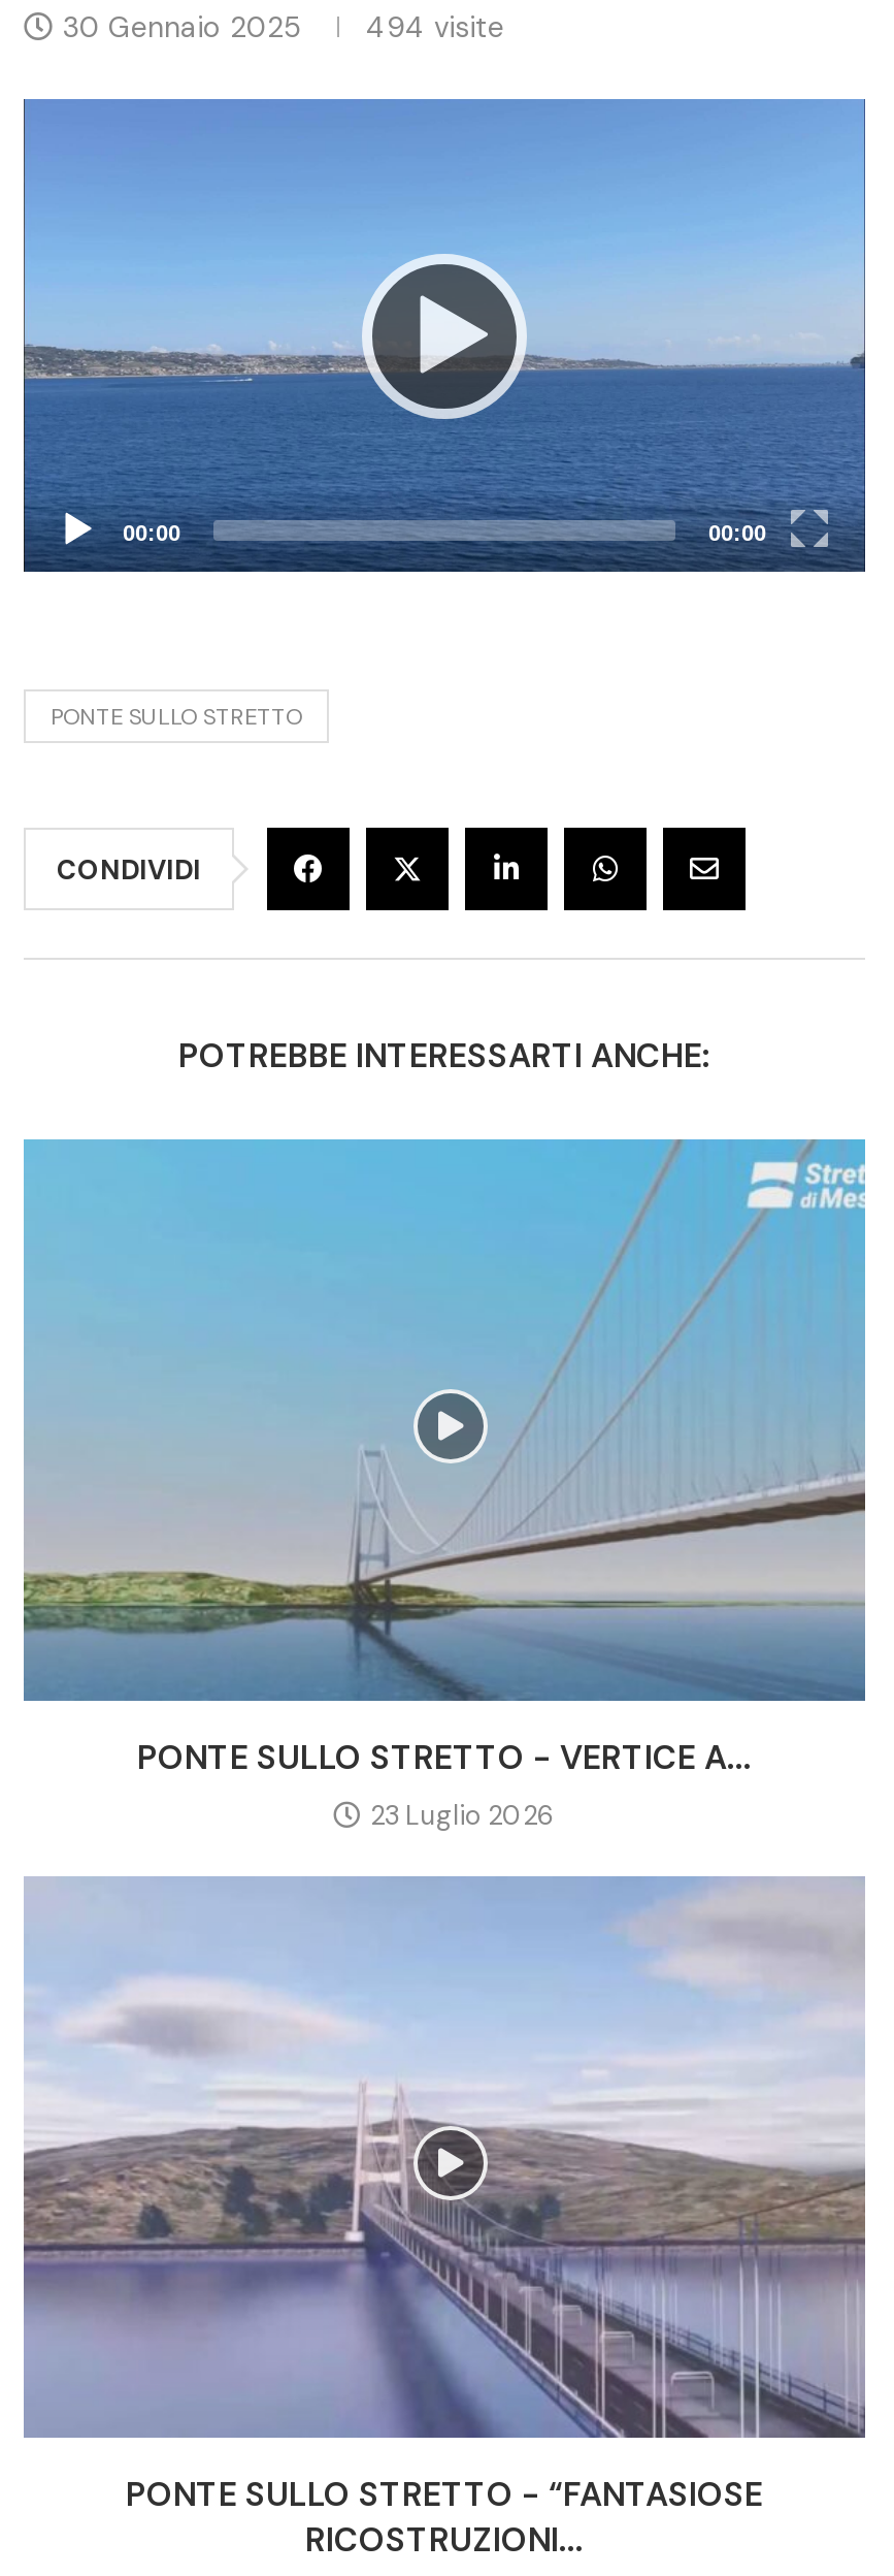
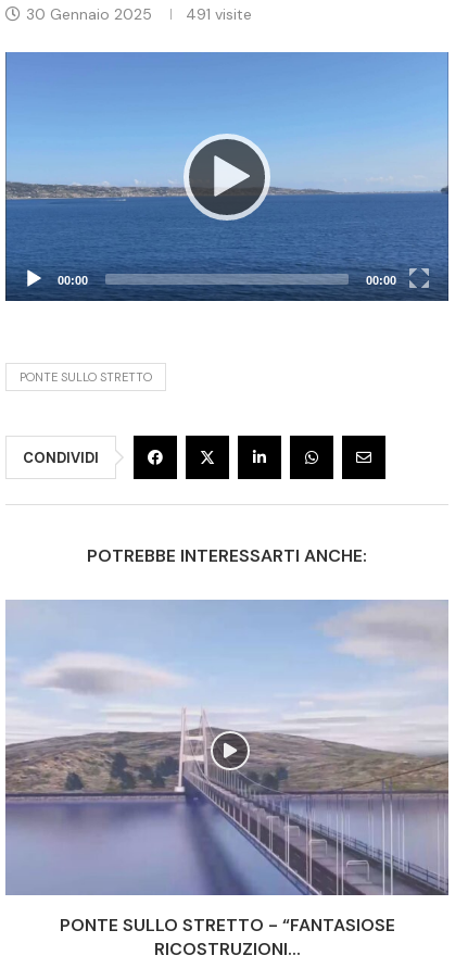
- 30 Gennaio 2025 494 visite
+ 30 Gennaio 2025 491 visite

- [image]
- PONTE SULLO STRETTO - VERTICE A...
- 23 Luglio 2026
